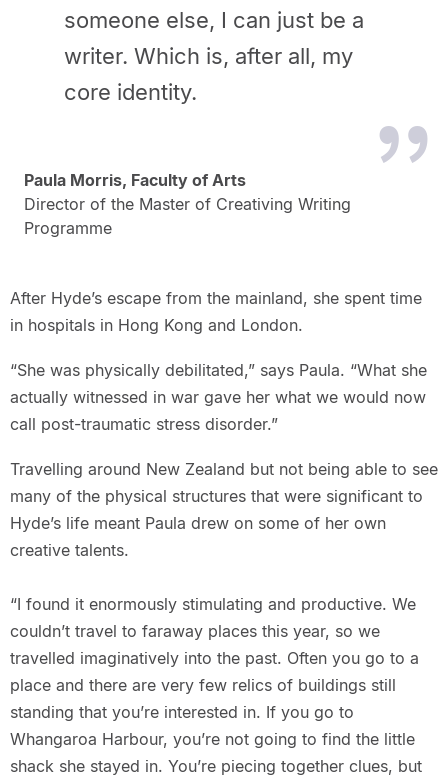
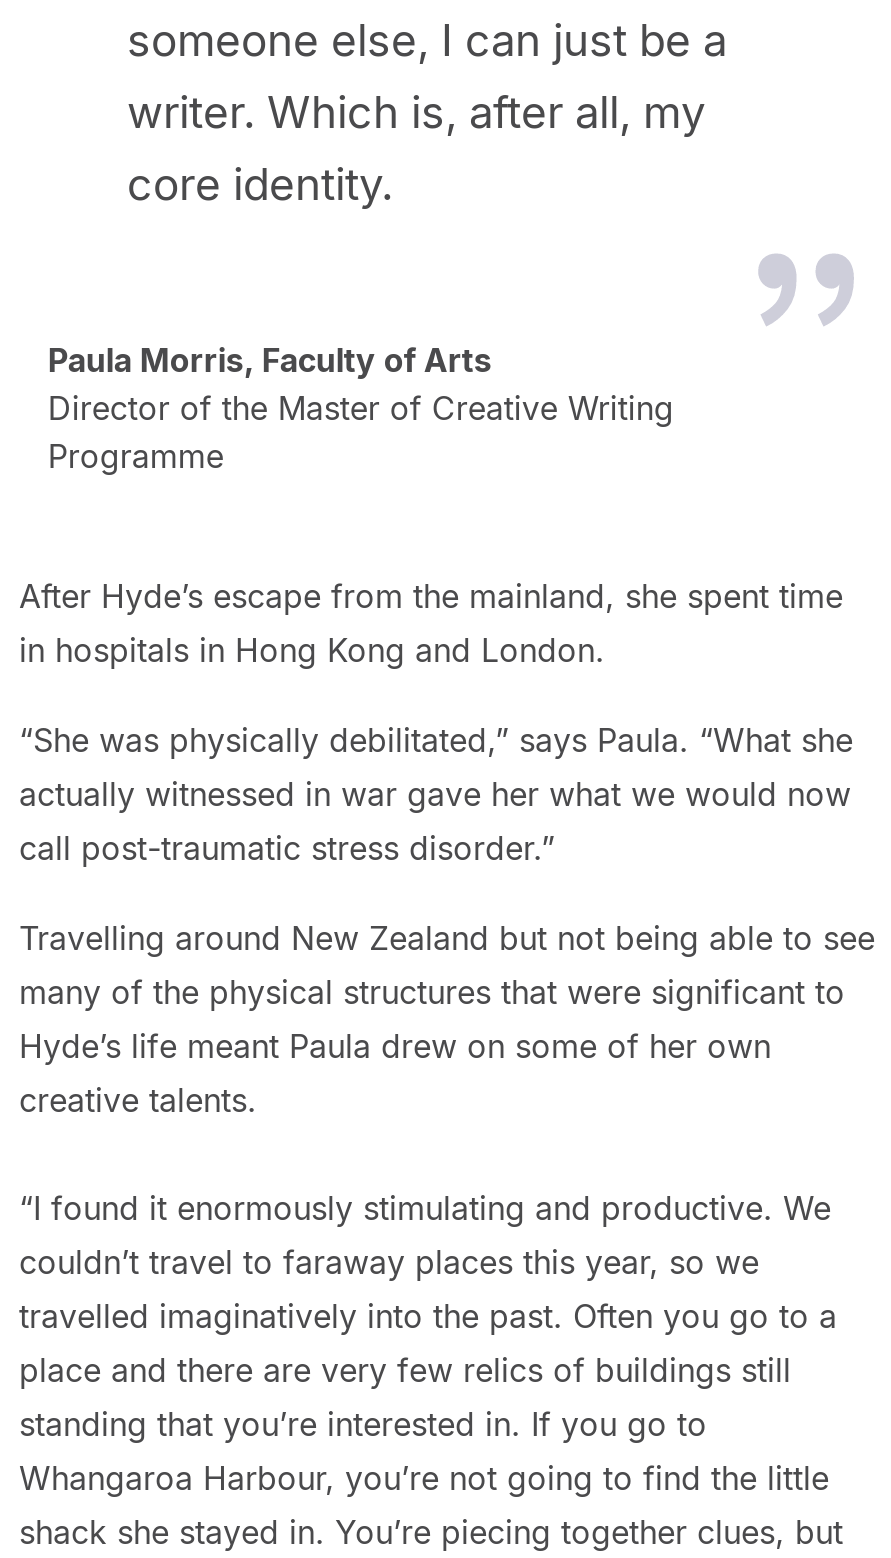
- Director of the Master of Creativing Writing
+ Director of the Master of Creative Writing
